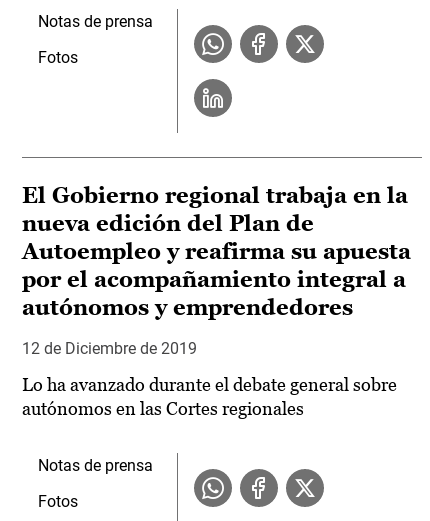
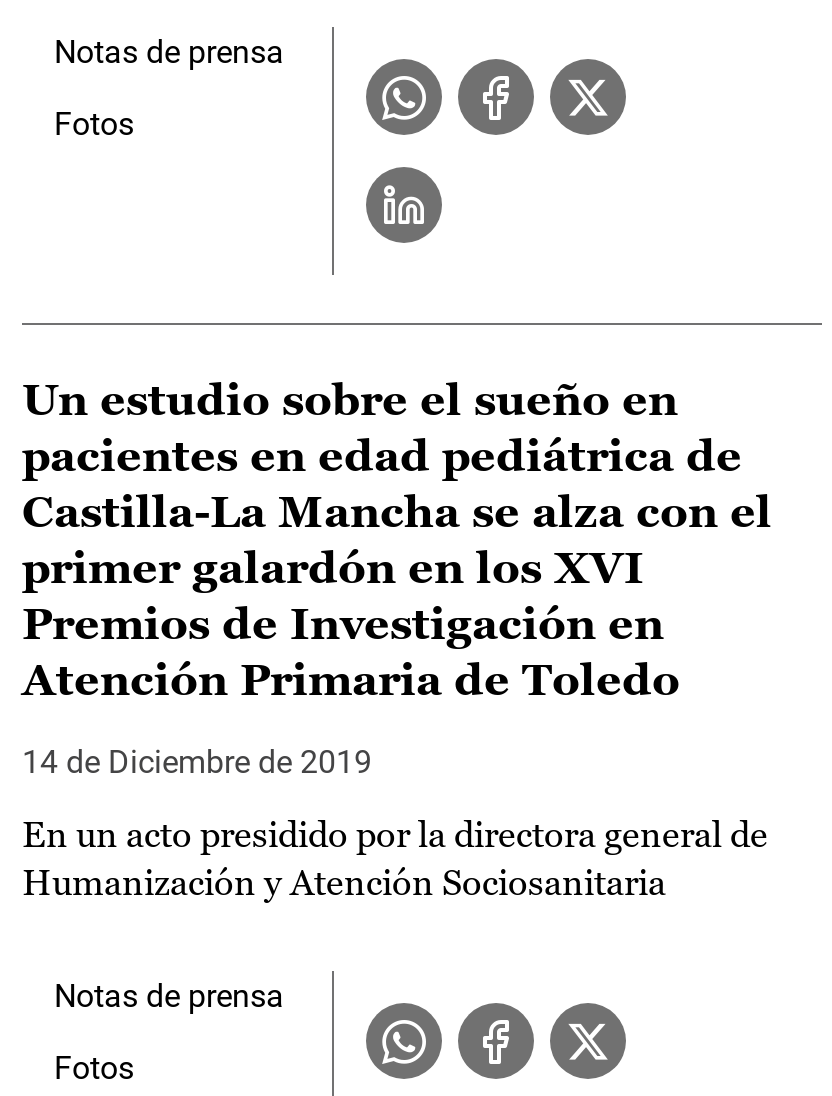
- El Gobierno regional trabaja en la
- nueva edición del Plan de
- Autoempleo y reafirma su apuesta
- por el acompañamiento integral a
- autónomos y emprendedores
+ Un estudio sobre el sueño en
+ pacientes en edad pediátrica de
+ Castilla-La Mancha se alza con el
+ primer galardón en los XVI
+ Premios de Investigación en
+ Atención Primaria de Toledo

- 12 de Diciembre de 2019
+ 14 de Diciembre de 2019

- Lo ha avanzado durante el debate general sobre
- autónomos en las Cortes regionales
+ En un acto presidido por la directora general de
+ Humanización y Atención Sociosanitaria
